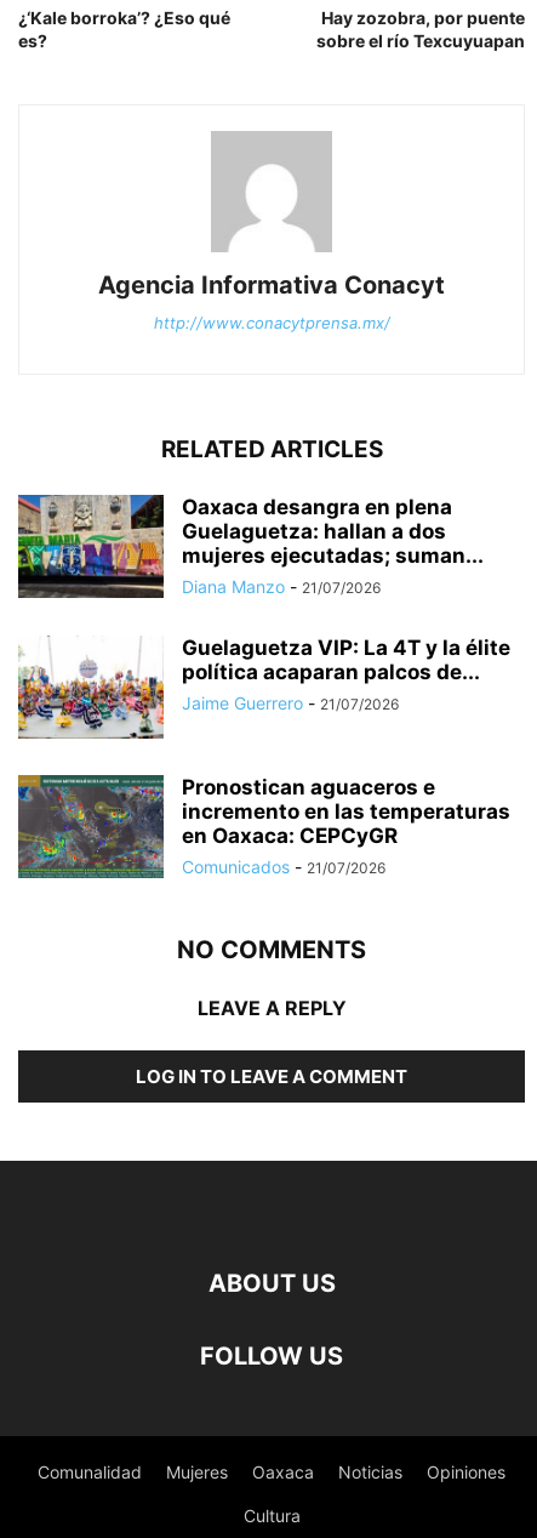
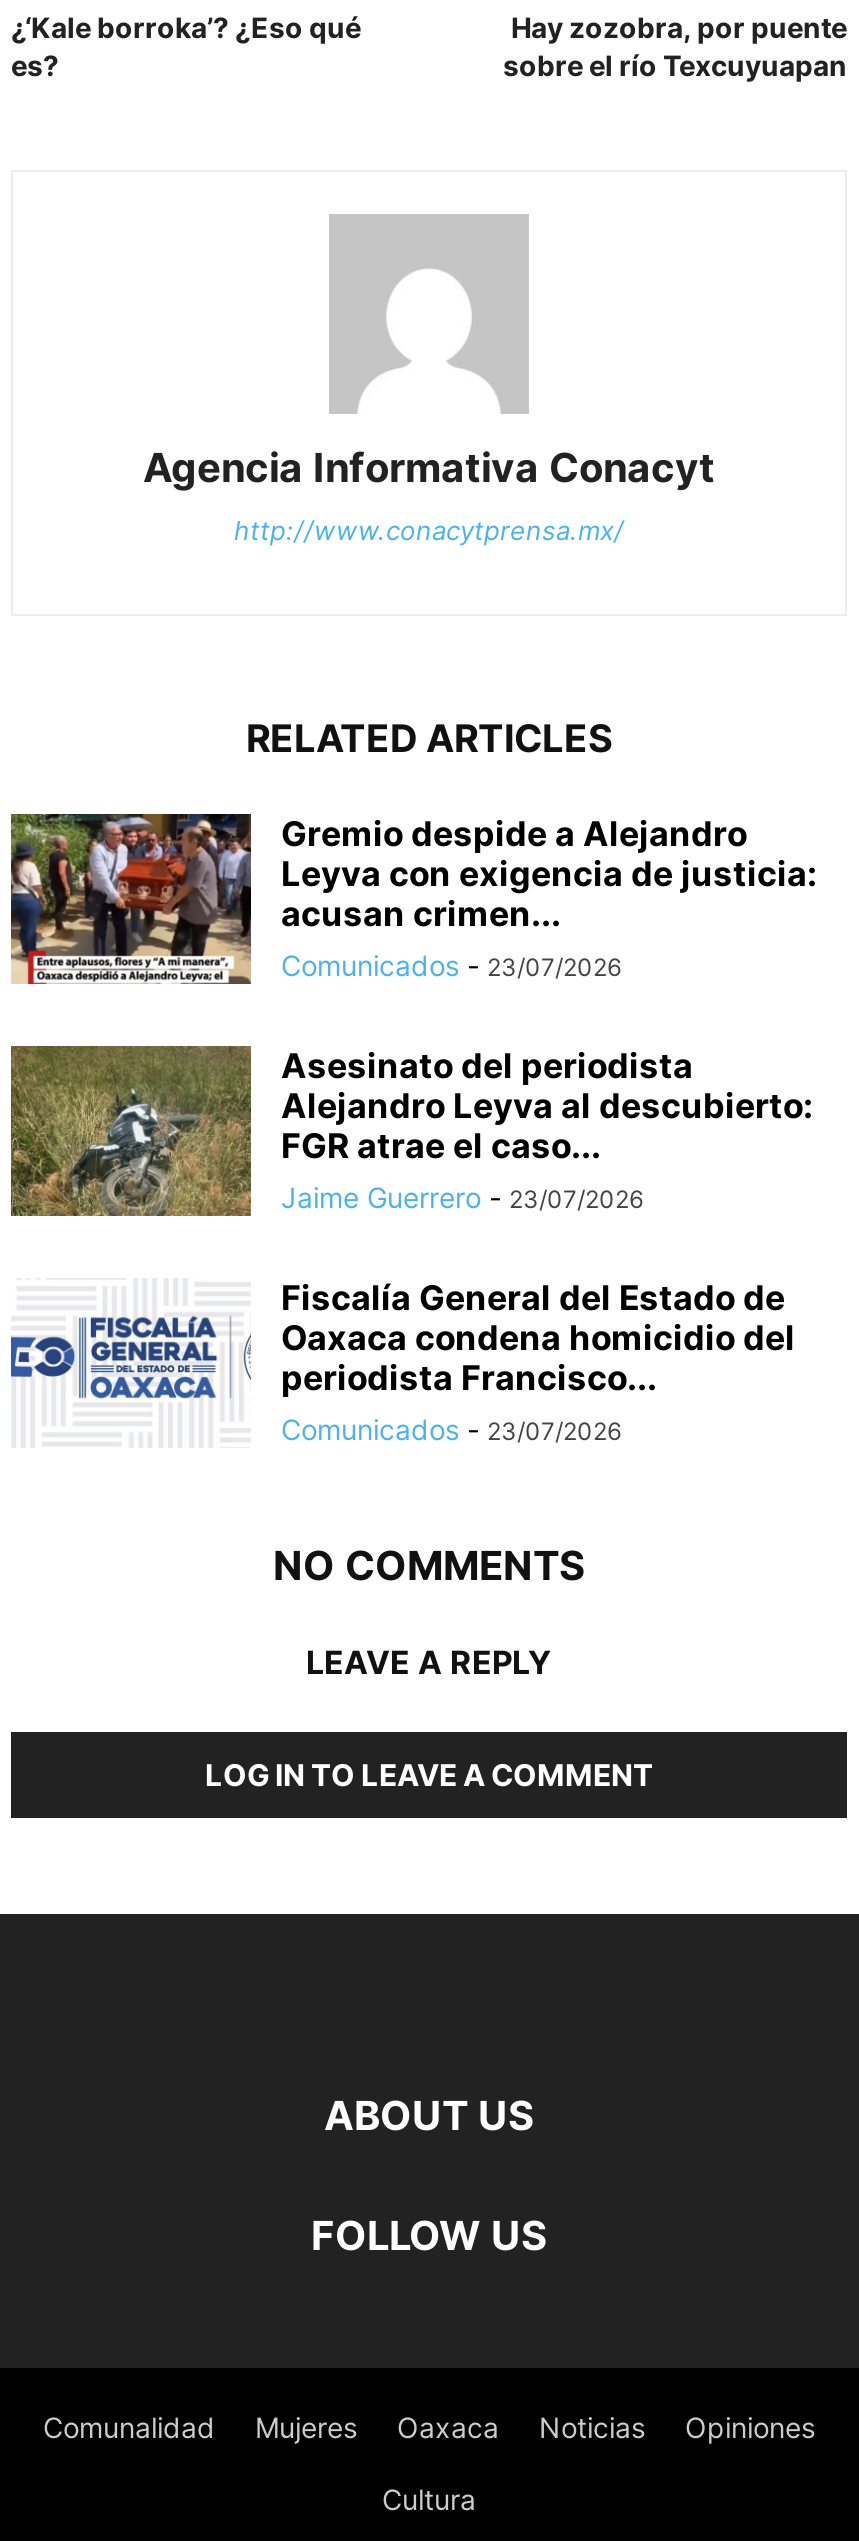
- [image]
- Oaxaca desangra en plena
- Guelaguetza: hallan a dos
- mujeres ejecutadas; suman...
- Diana Manzo - 21/07/2026
+ [image]
+ Gremio despide a Alejandro
+ Leyva con exigencia de justicia:
+ acusan crimen...
+ Comunicados - 23/07/2026

- [image]
- Guelaguetza VIP: La 4T y la élite
- política acaparan palcos de...
- Jaime Guerrero - 21/07/2026
+ [image]
+ Asesinato del periodista
+ Alejandro Leyva al descubierto:
+ FGR atrae el caso...
+ Jaime Guerrero - 23/07/2026

- [image]
- Pronostican aguaceros e
- incremento en las temperaturas
- en Oaxaca: CEPCyGR
- Comunicados - 21/07/2026
+ [image]
+ Fiscalía General del Estado de
+ Oaxaca condena homicidio del
+ periodista Francisco...
+ Comunicados - 23/07/2026
